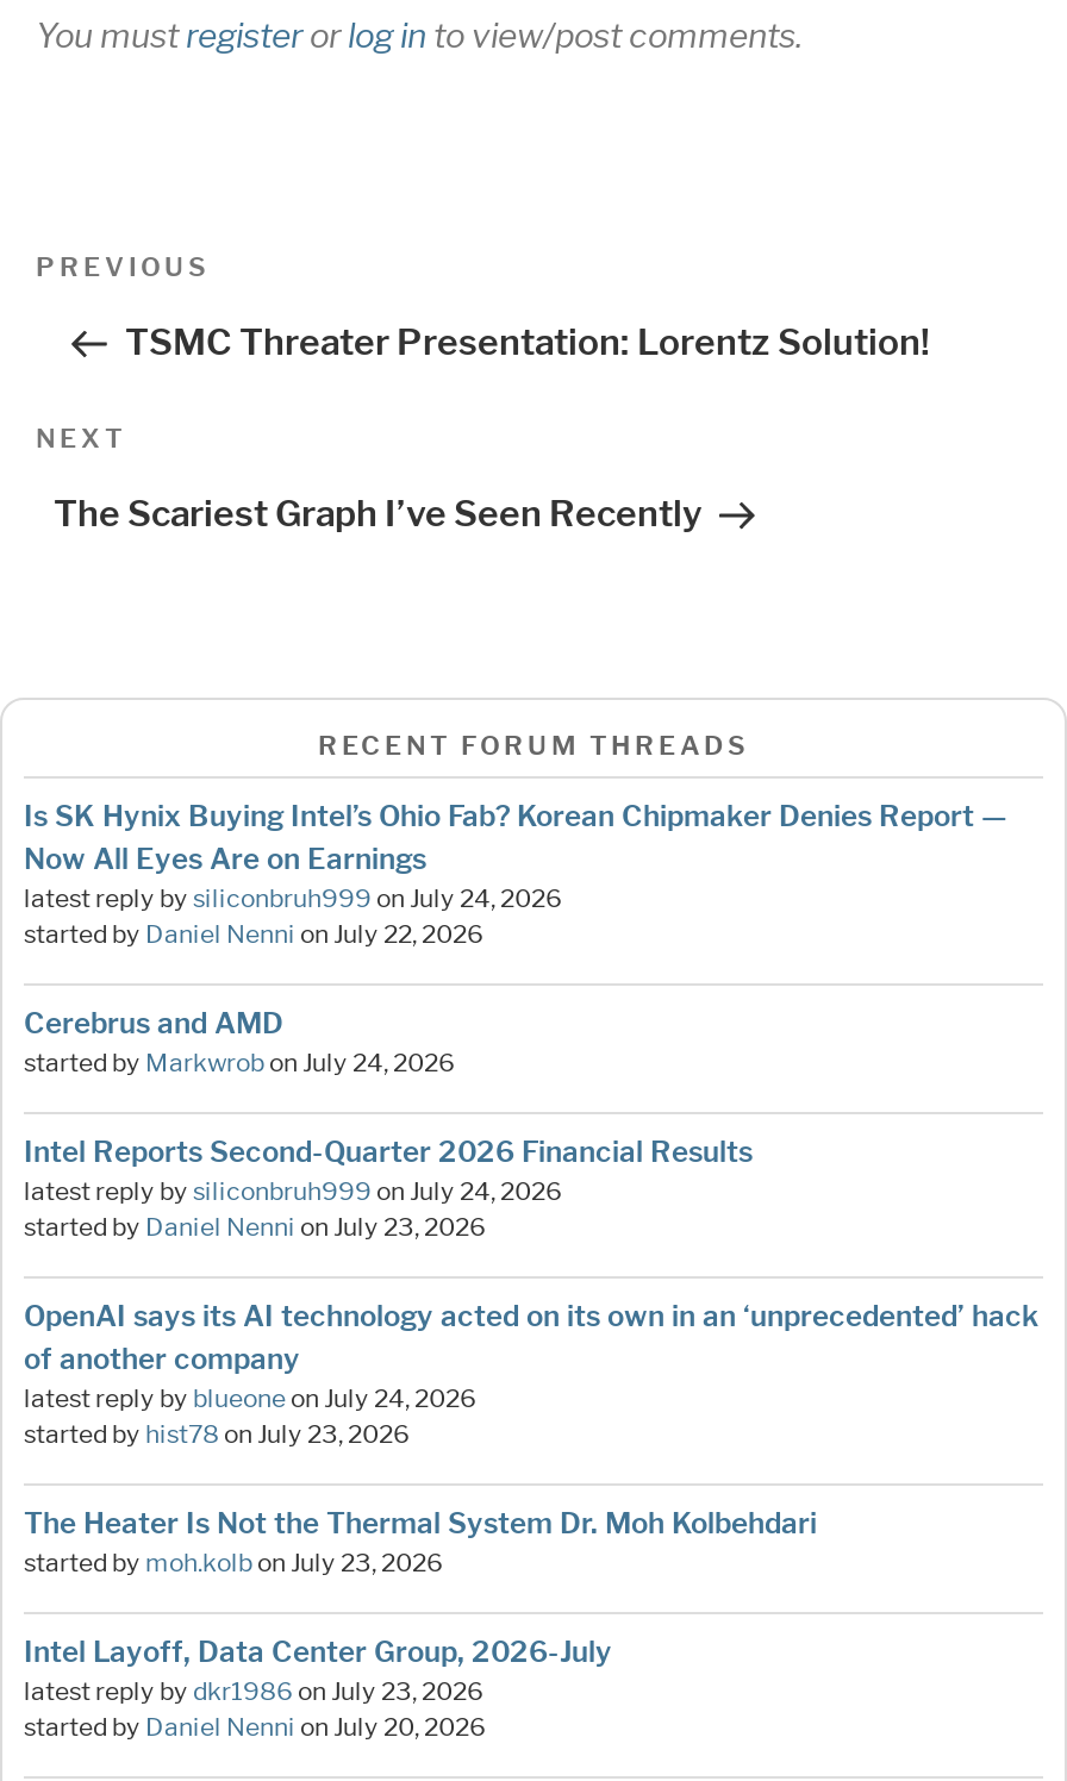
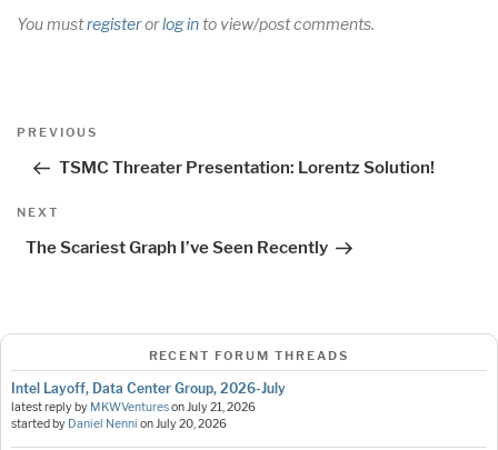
- Is SK Hynix Buying Intel’s Ohio Fab? Korean Chipmaker Denies Report —
- Now All Eyes Are on Earnings
- latest reply by siliconbruh999 on July 24, 2026
- started by Daniel Nenni on July 22, 2026
- Cerebrus and AMD
- started by Markwrob on July 24, 2026
- Intel Reports Second-Quarter 2026 Financial Results
- latest reply by siliconbruh999 on July 24, 2026
- started by Daniel Nenni on July 23, 2026
- OpenAI says its AI technology acted on its own in an ‘unprecedented’ hack
- of another company
- latest reply by blueone on July 24, 2026
- started by hist78 on July 23, 2026
- The Heater Is Not the Thermal System Dr. Moh Kolbehdari
- started by moh.kolb on July 23, 2026

- latest reply by dkr1986 on July 23, 2026
+ latest reply by MKWVentures on July 21, 2026
